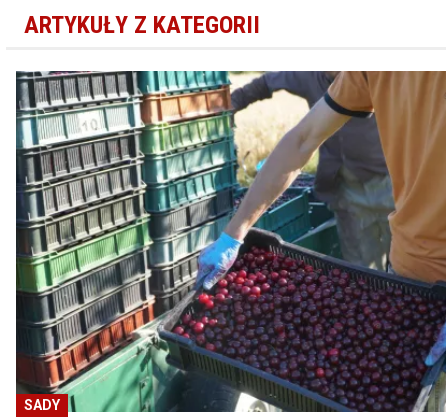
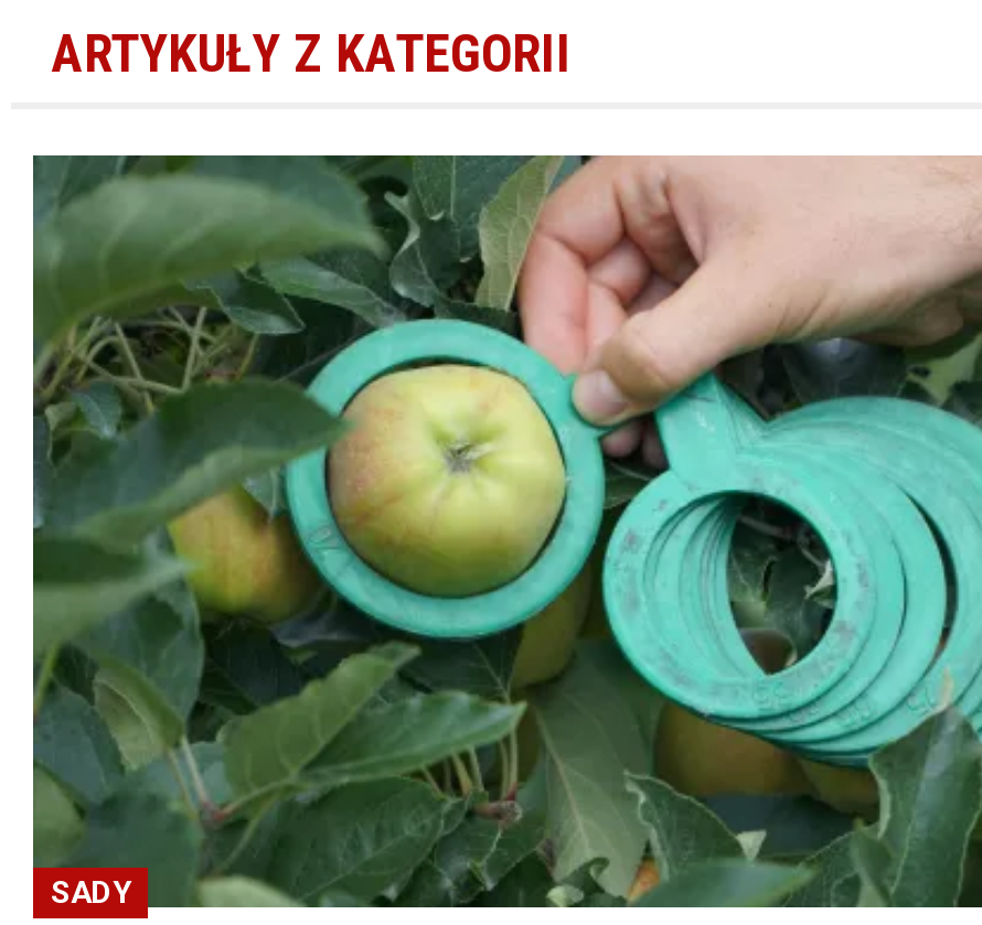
- [image]
+ [image]
